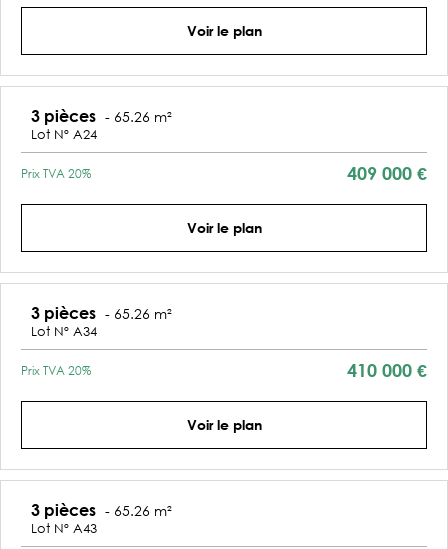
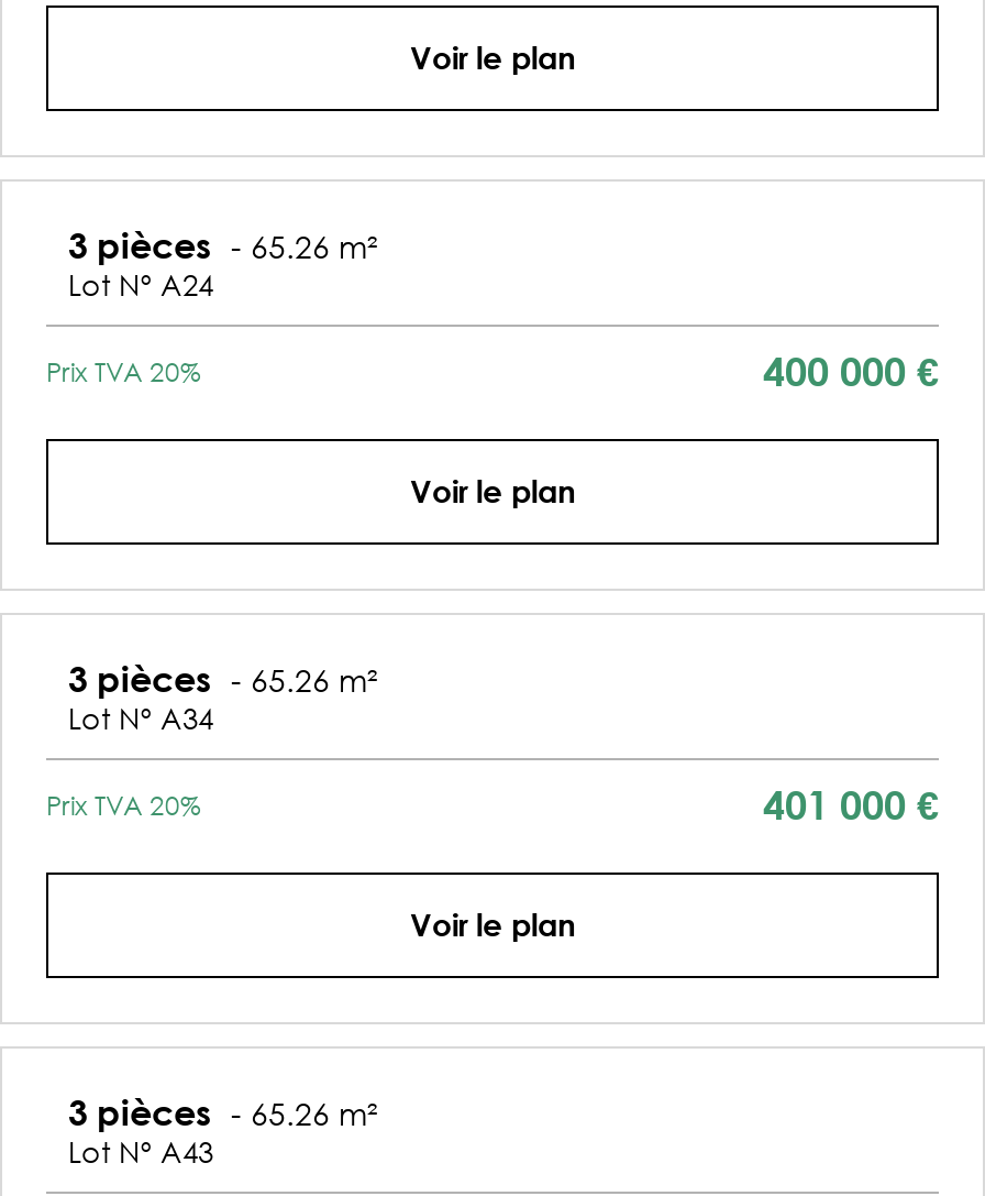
- 409 000 €
+ 400 000 €

- 410 000 €
+ 401 000 €
